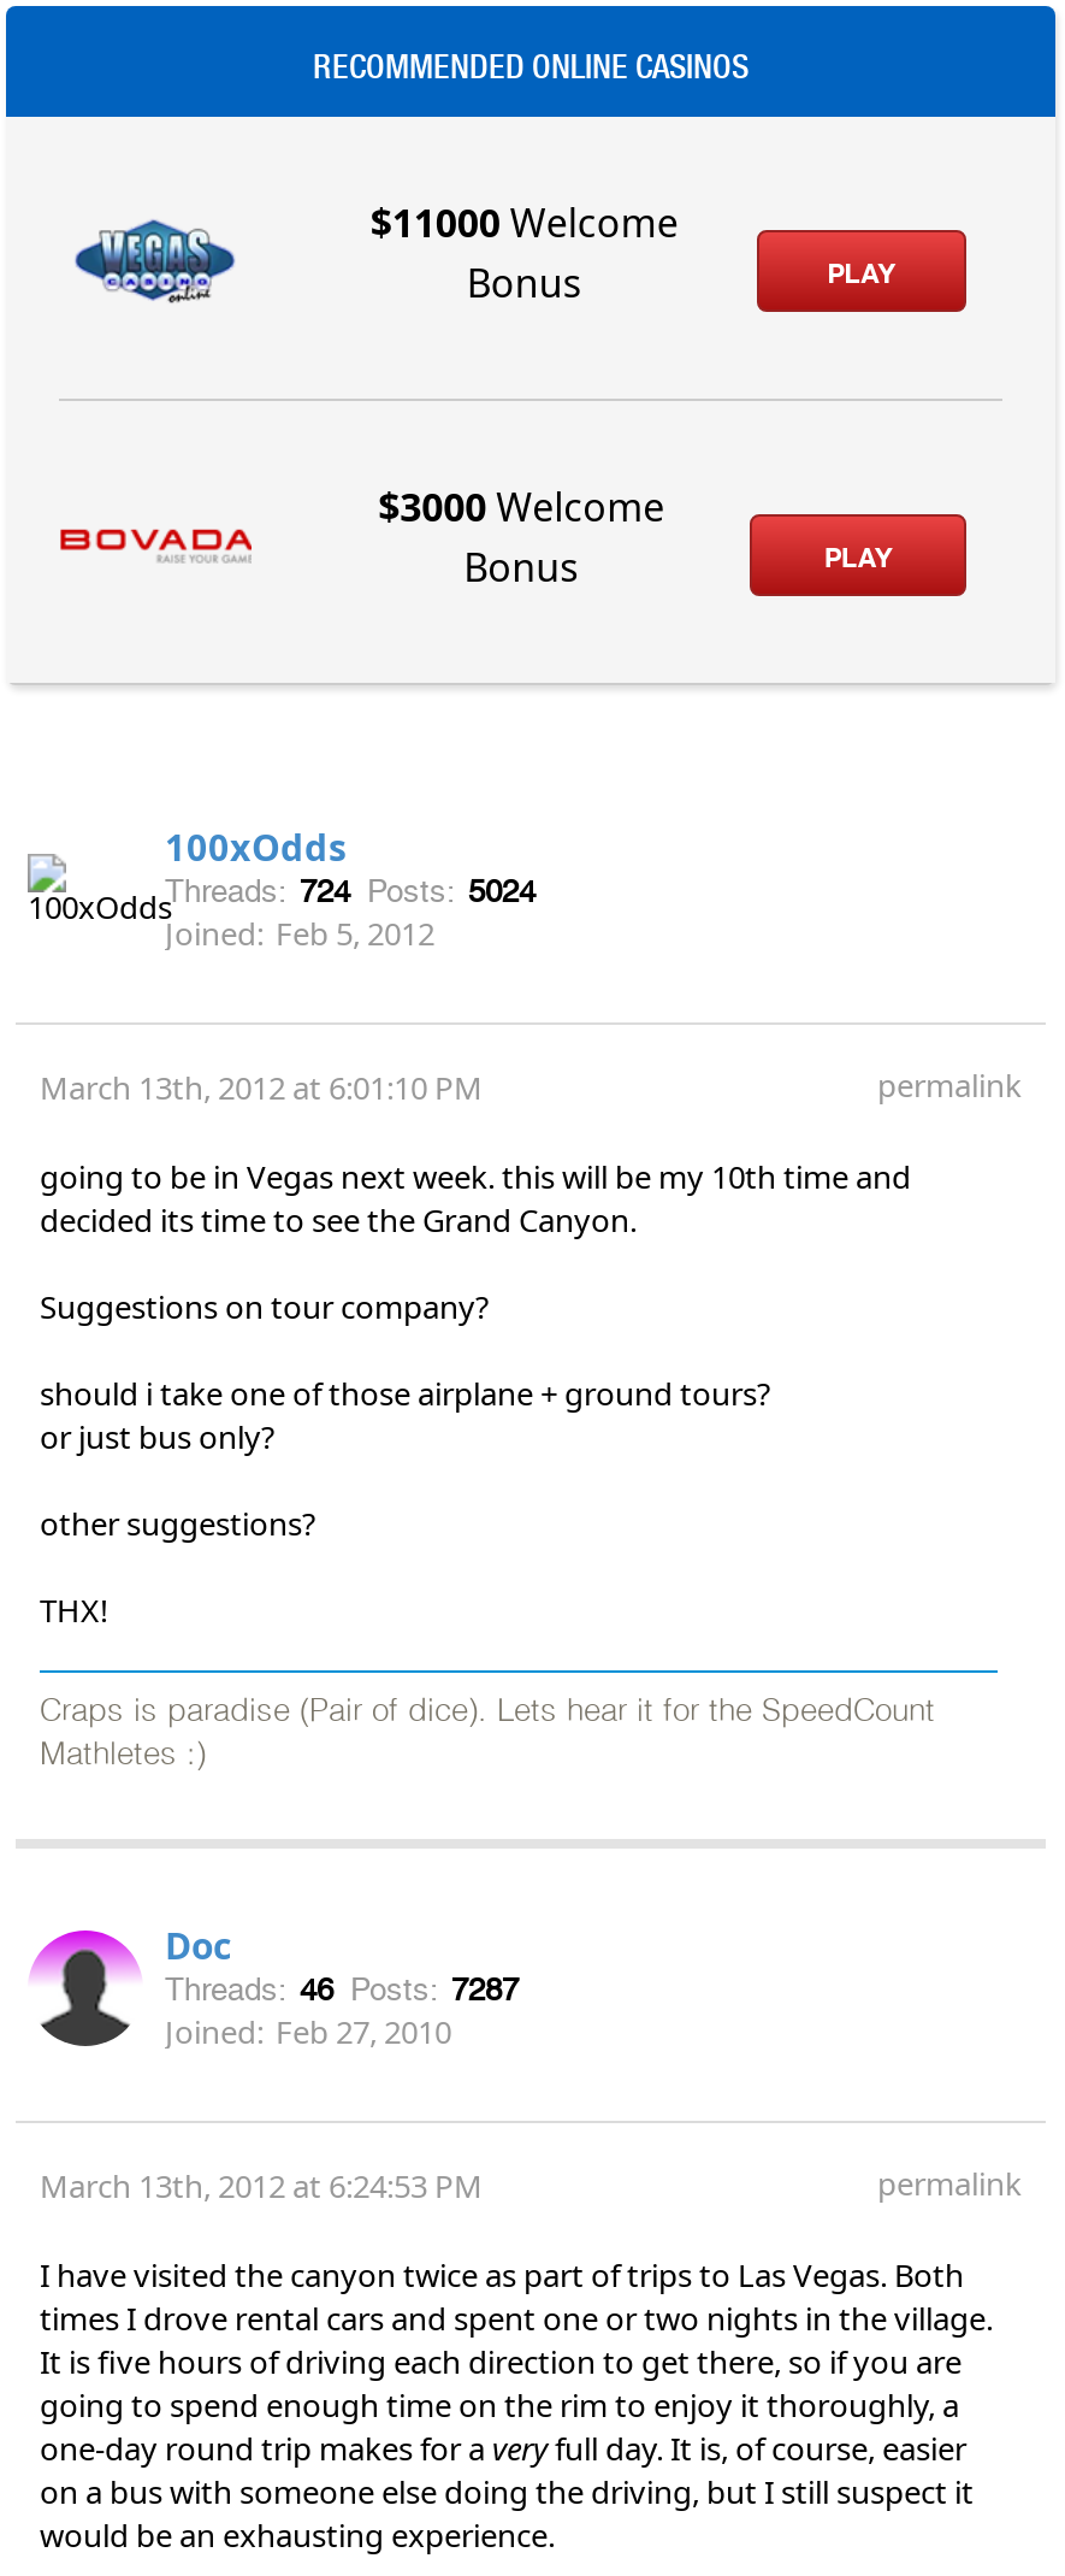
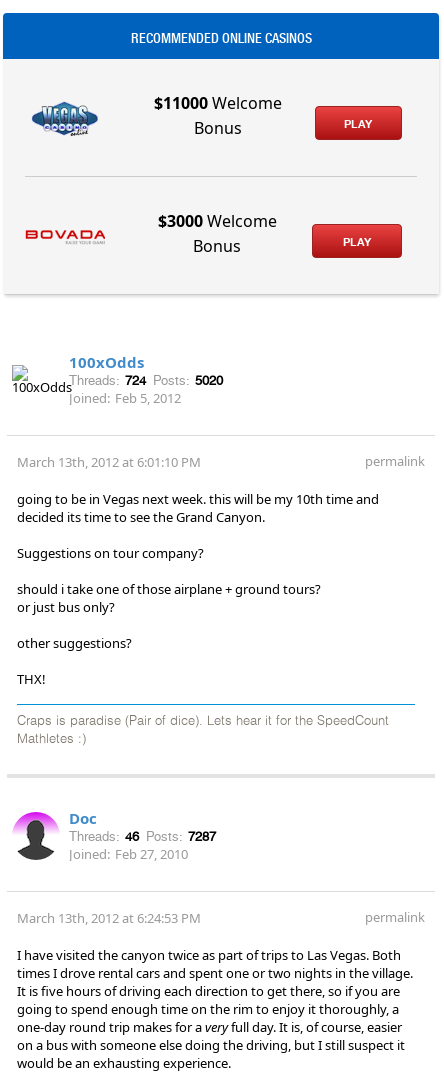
- Threads: 724 Posts: 5024
+ Threads: 724 Posts: 5020
